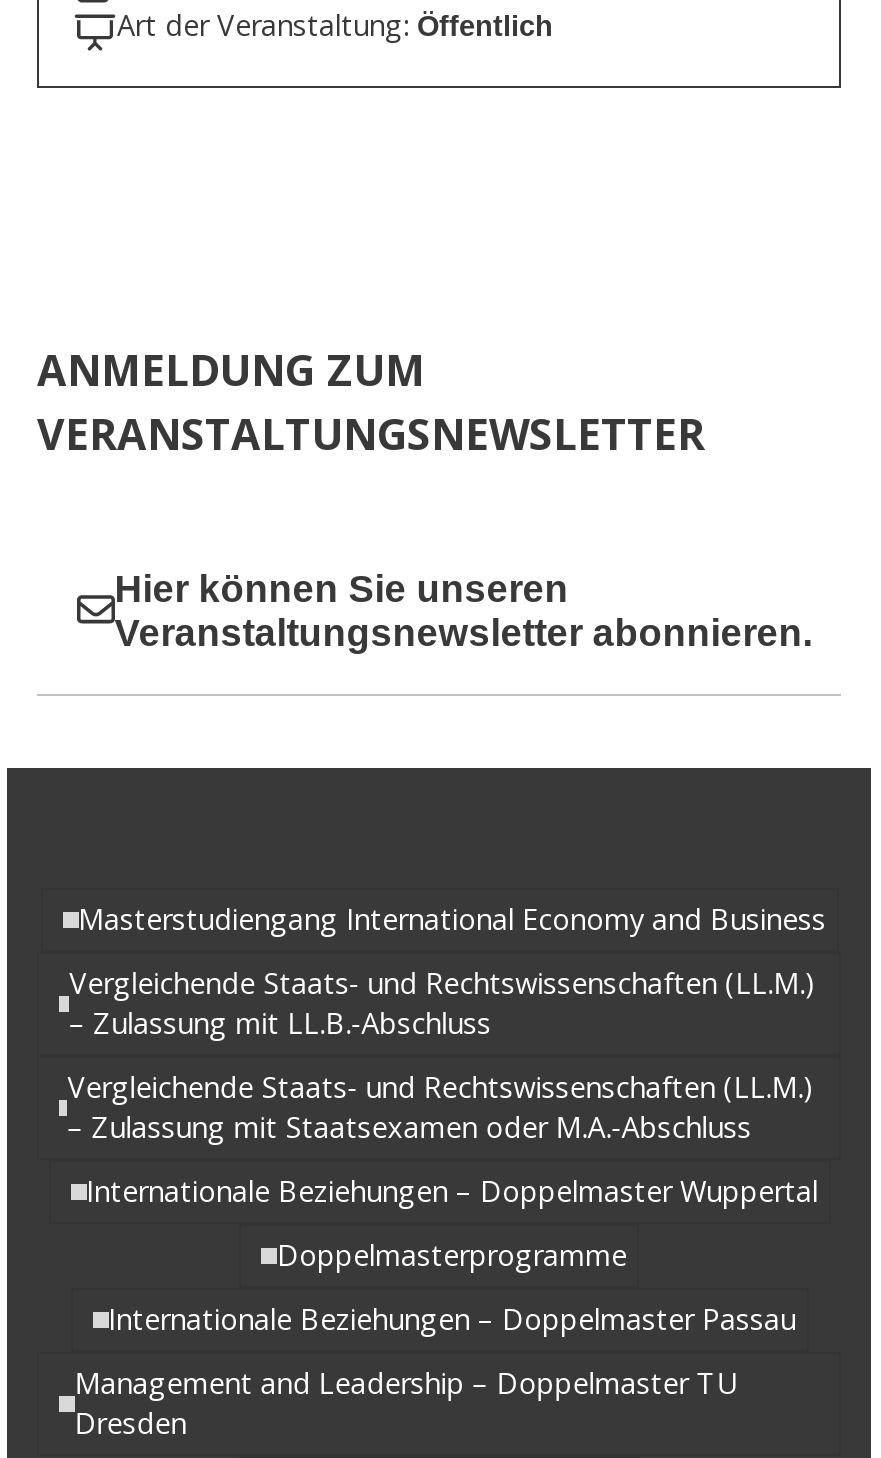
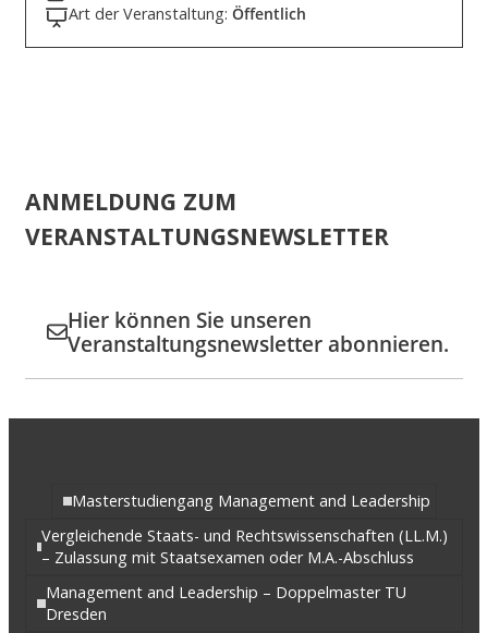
- Masterstudiengang International Economy and Business
- Vergleichende Staats- und Rechtswissenschaften (LL.M.)
- – Zulassung mit LL.B.-Abschluss
+ Masterstudiengang Management and Leadership

- Internationale Beziehungen – Doppelmaster Wuppertal
- Doppelmasterprogramme
- Internationale Beziehungen – Doppelmaster Passau
